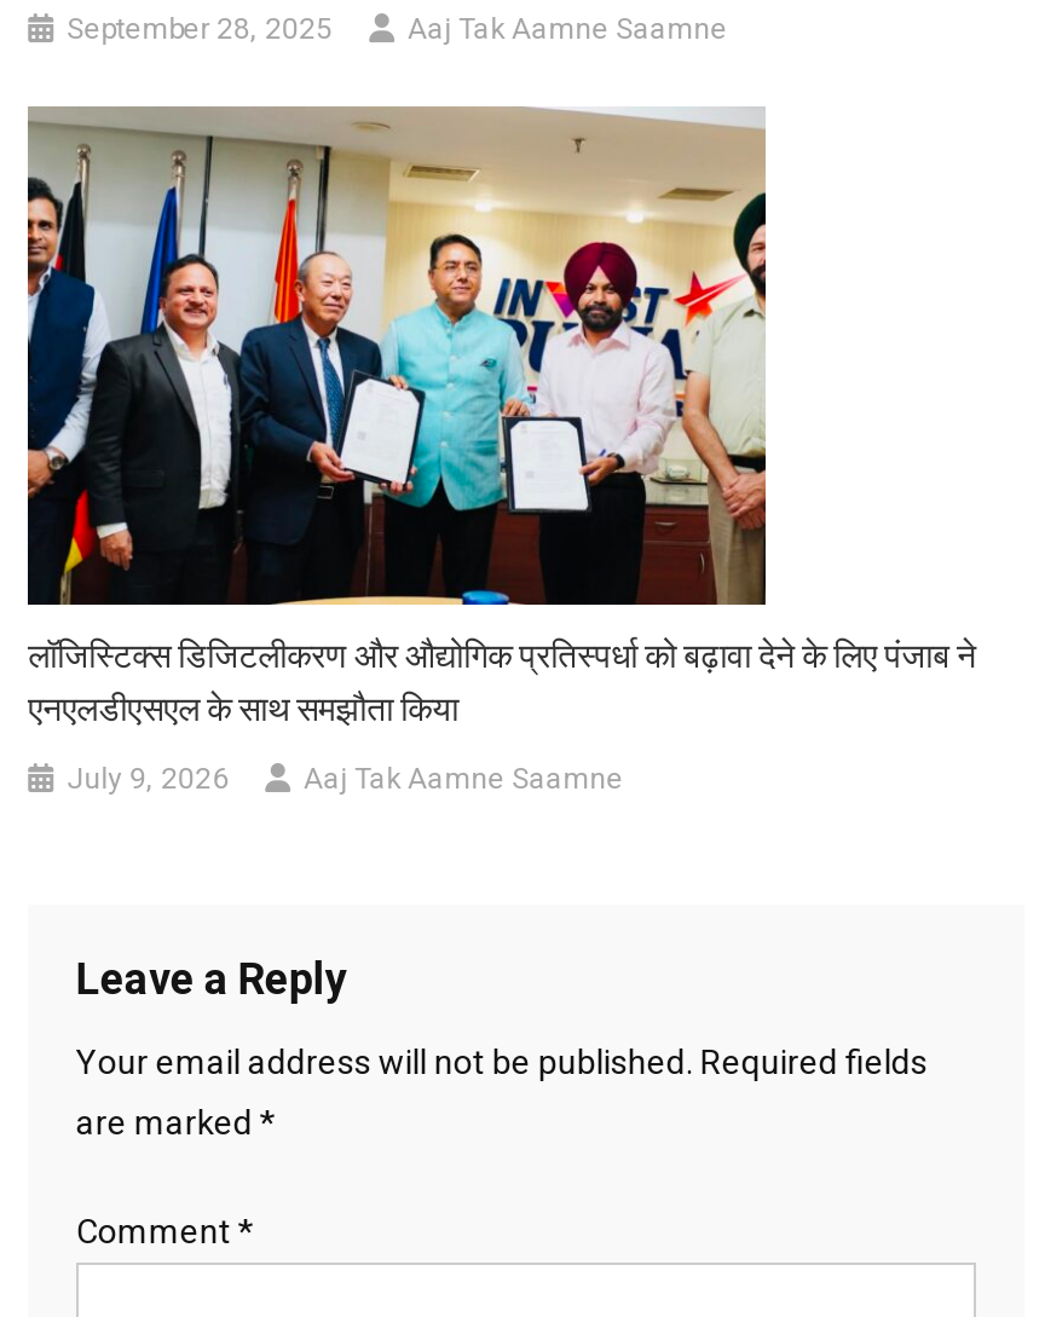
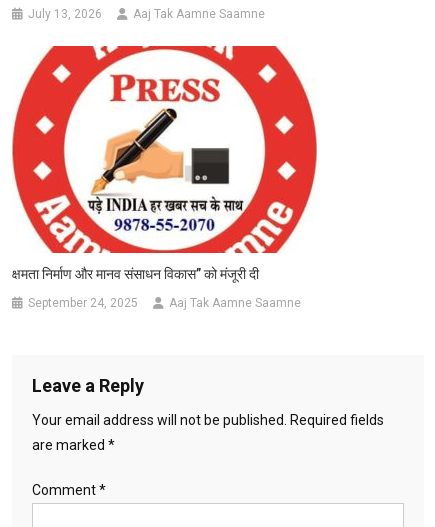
- September 28, 2025
+ July 13, 2026

- [image]
- लॉजिस्टिक्स डिजिटलीकरण और औद्योगिक प्रतिस्पर्धा को बढ़ावा देने के लिए पंजाब ने
- एनएलडीएसएल के साथ समझौता किया
+ [image]
+ क्षमता निर्माण और मानव संसाधन विकास” को मंजूरी दी

- July 9, 2026
+ September 24, 2025
